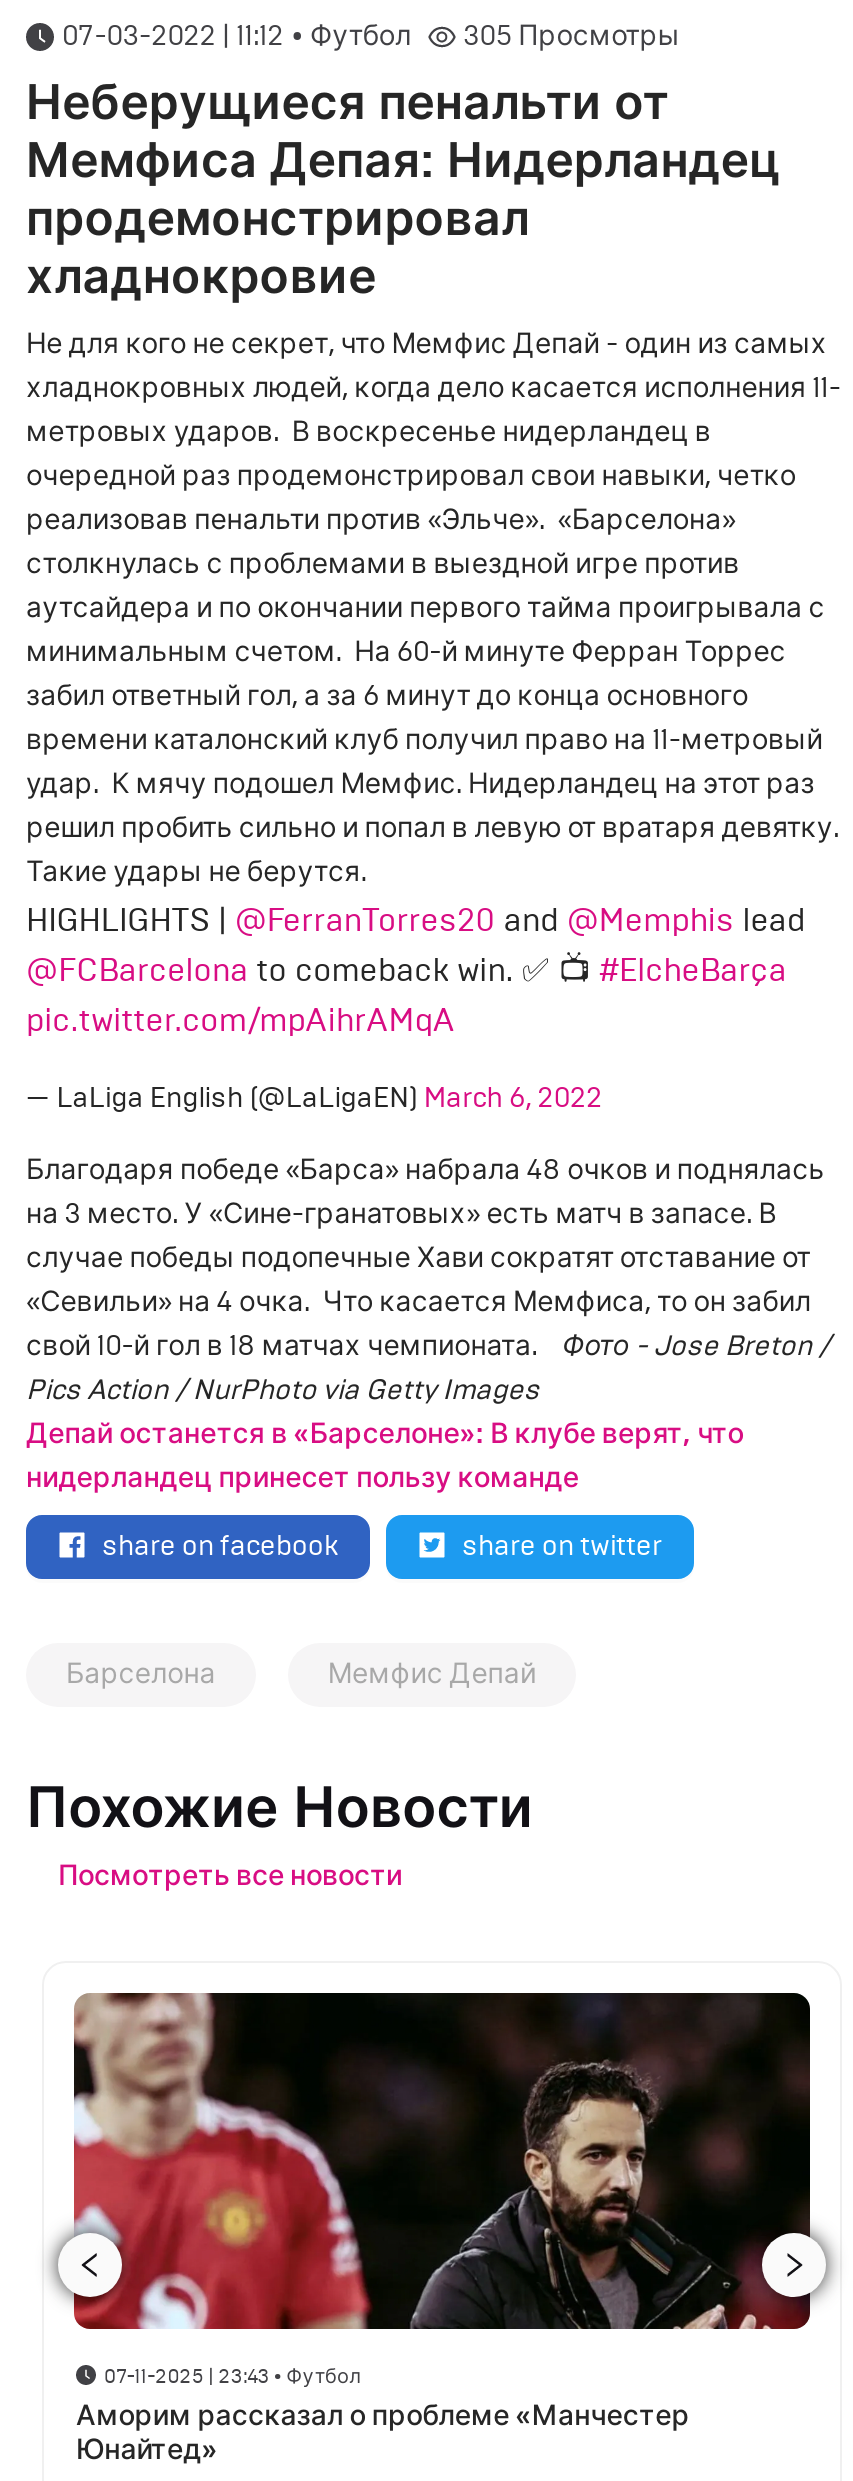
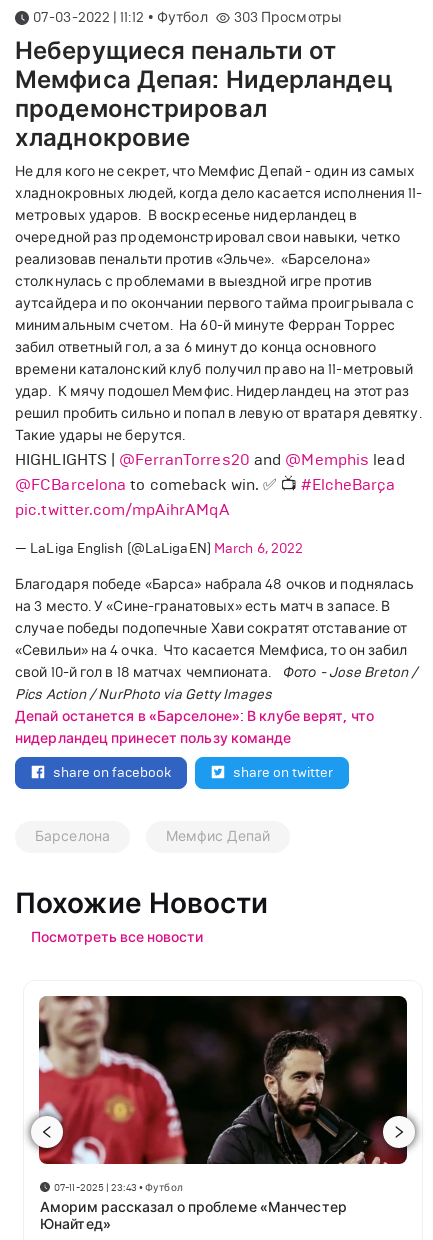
- 305 Просмотры
+ 303 Просмотры
